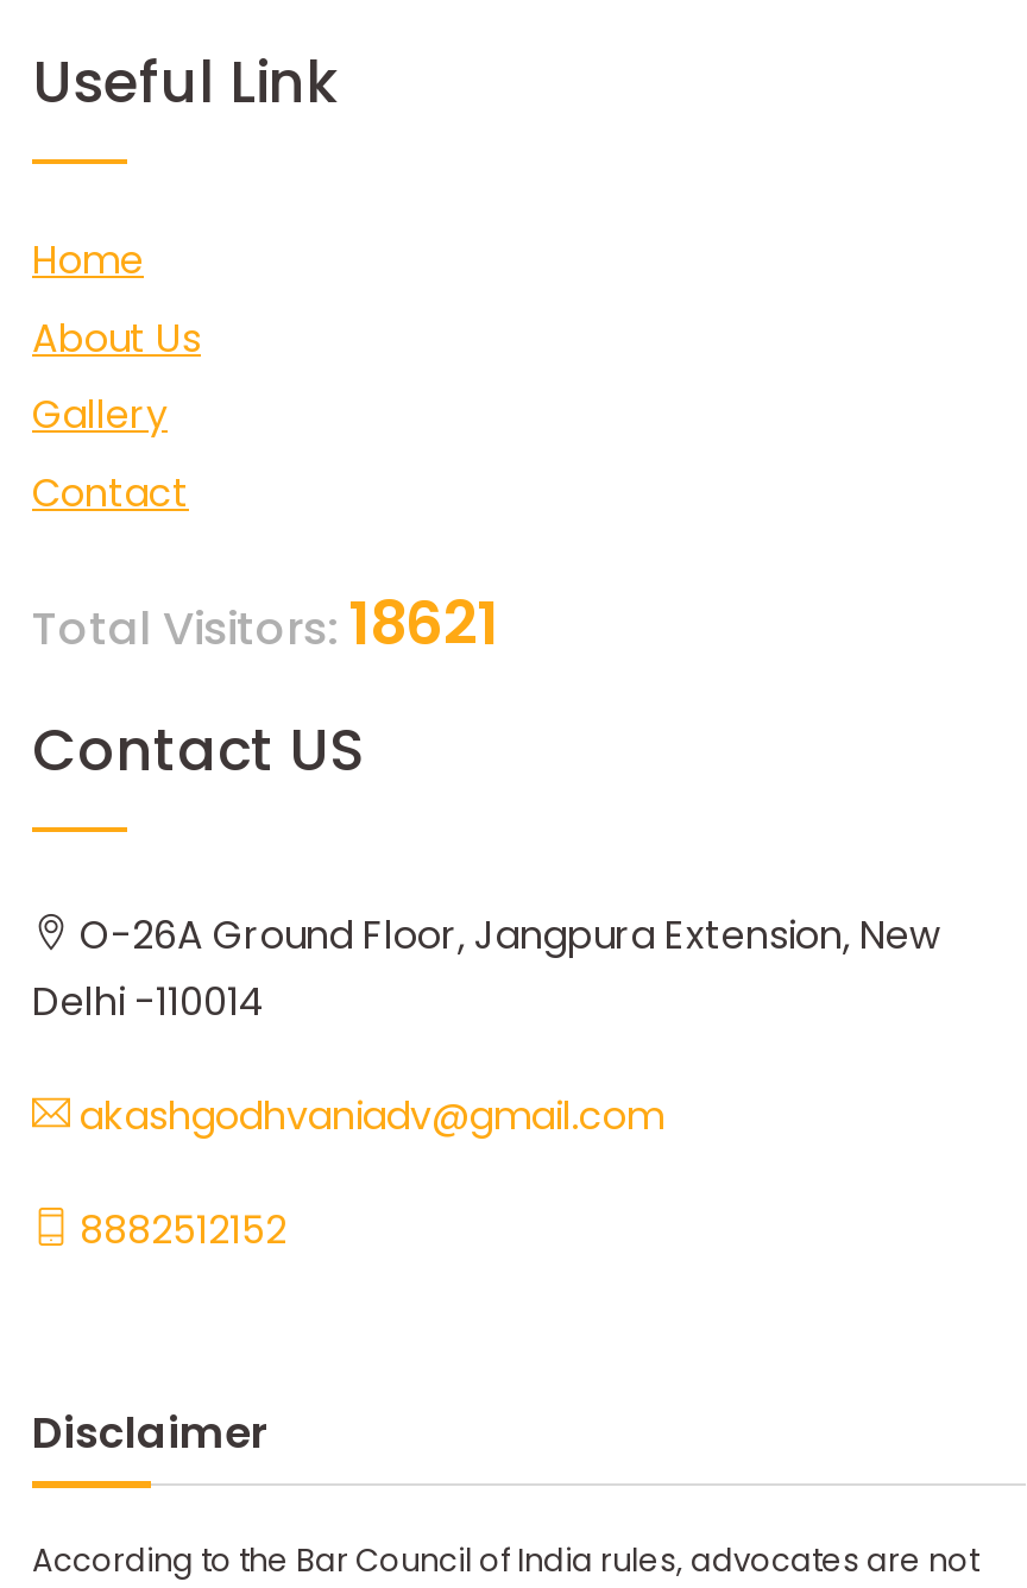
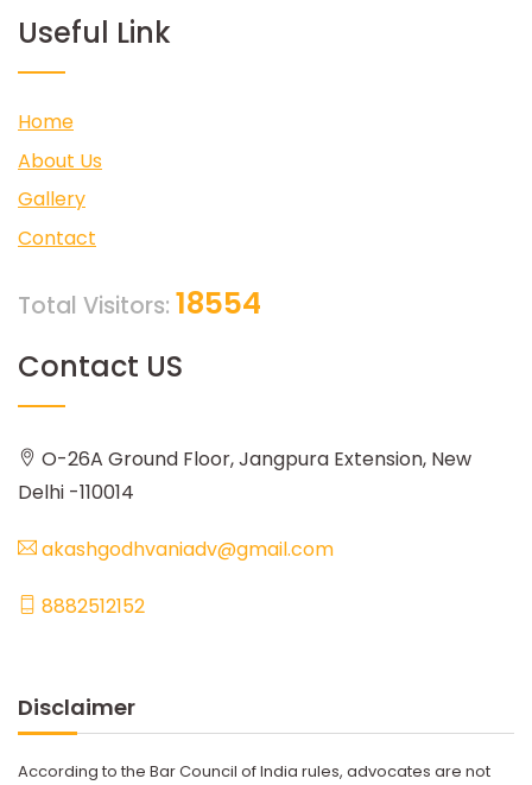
- Total Visitors: 18621
+ Total Visitors: 18554
